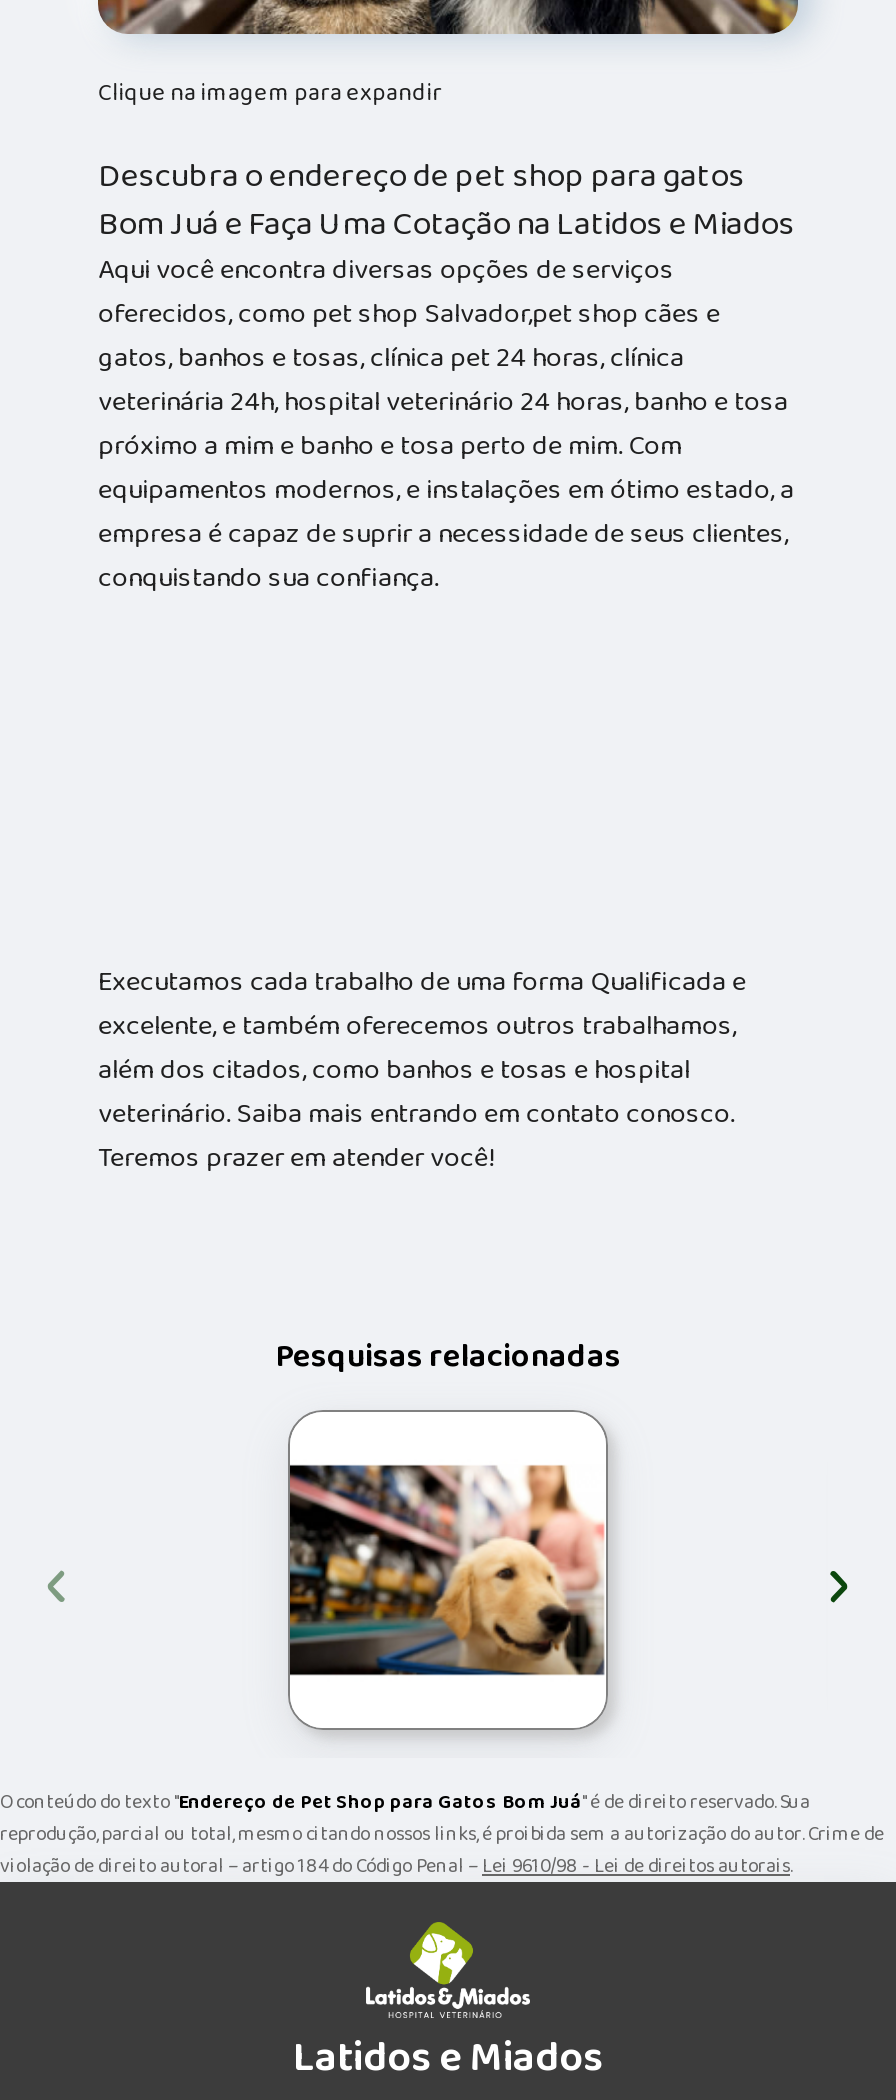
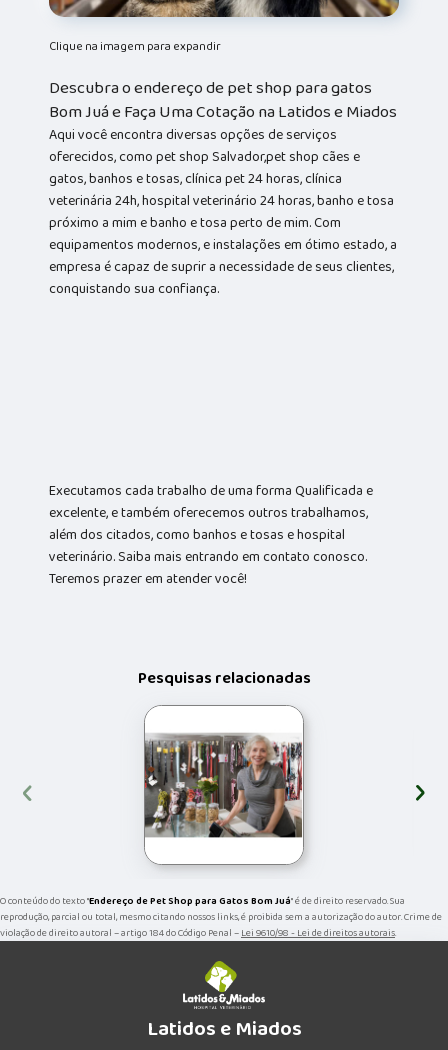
- [image]
+ [image]
